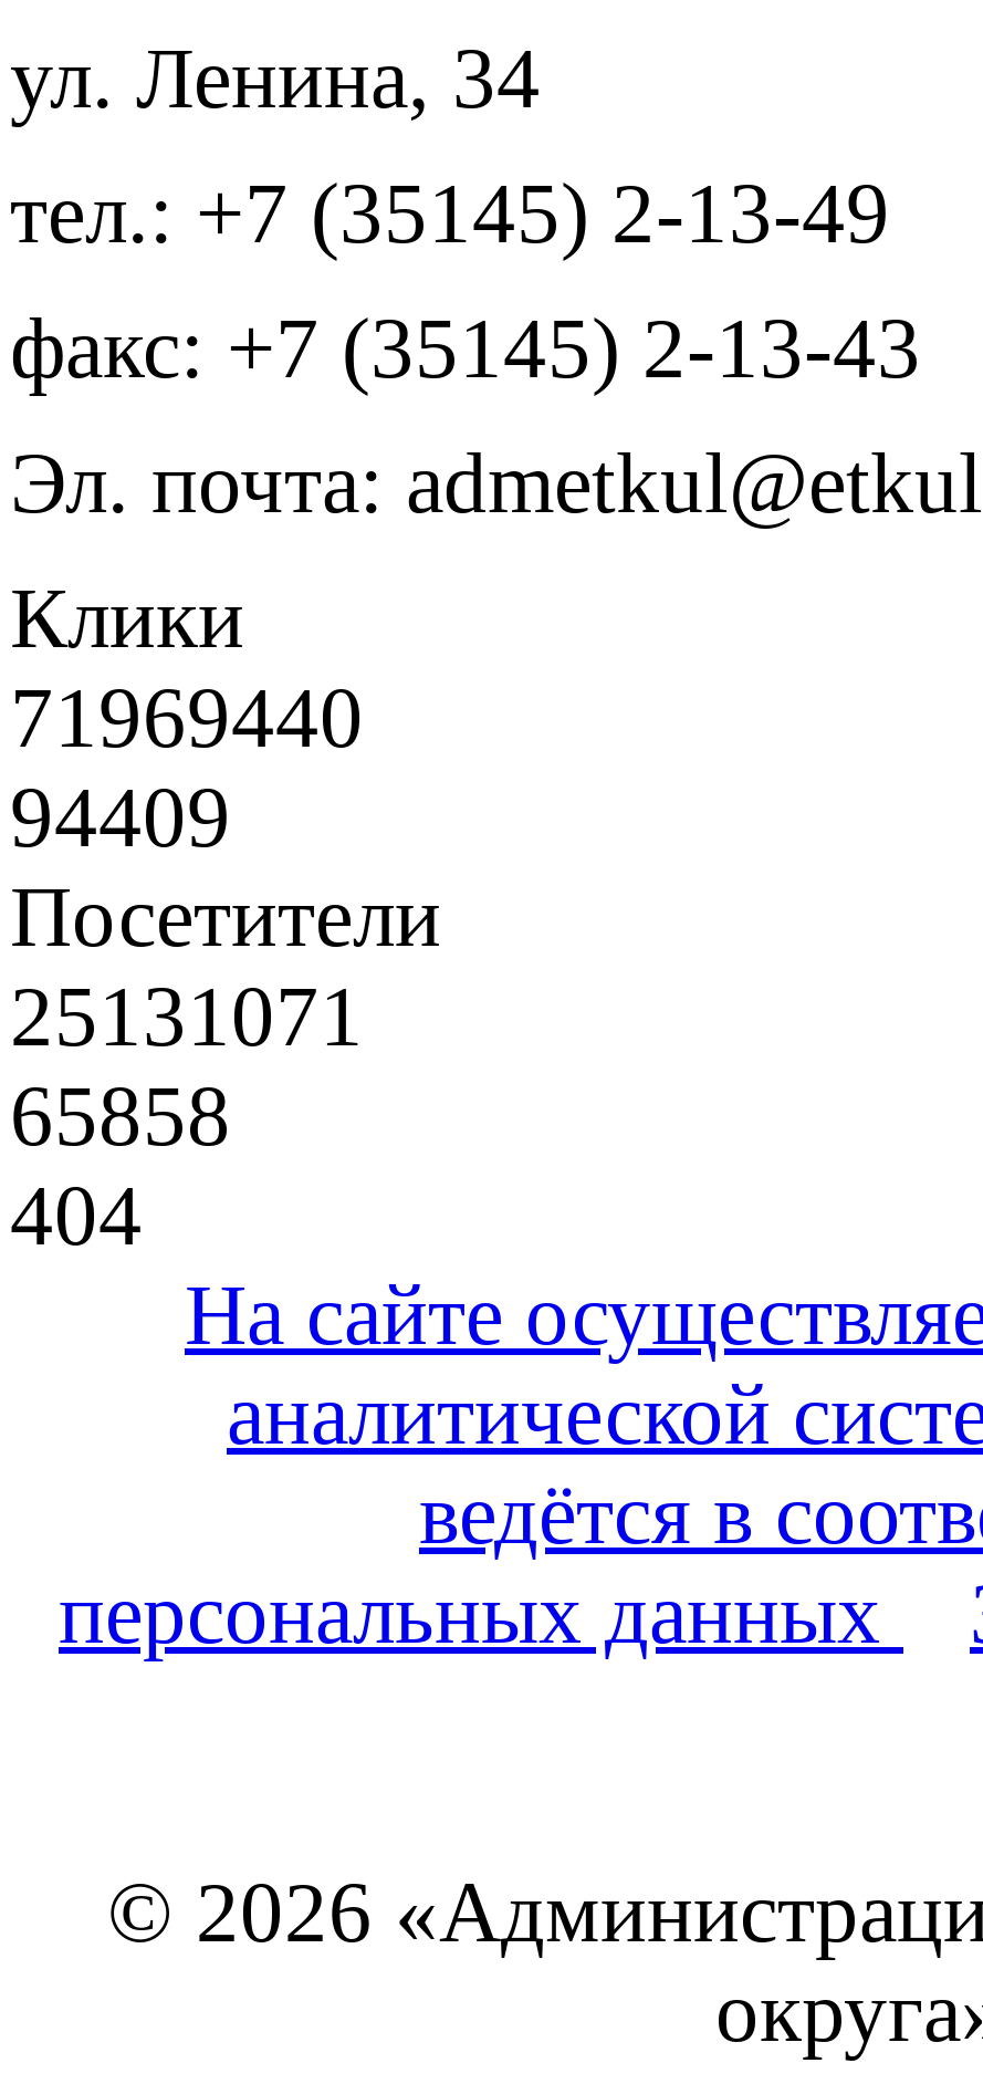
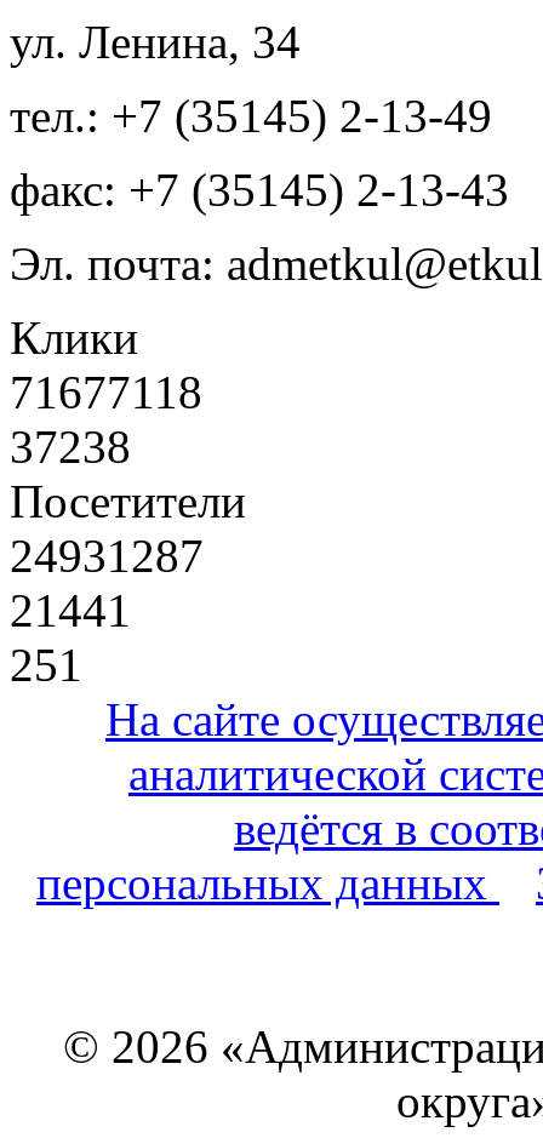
- 71969440
+ 71677118

- 94409
+ 37238

- 25131071
+ 24931287

- 65858
+ 21441

- 404
+ 251
